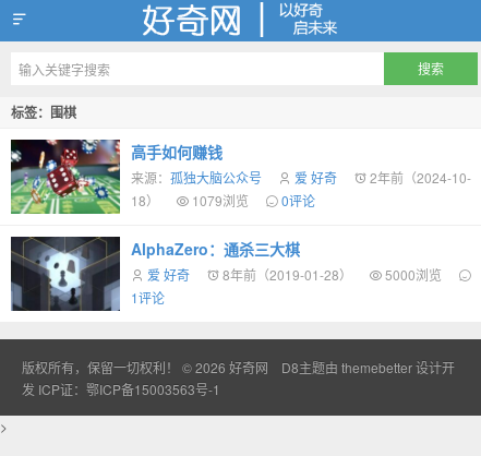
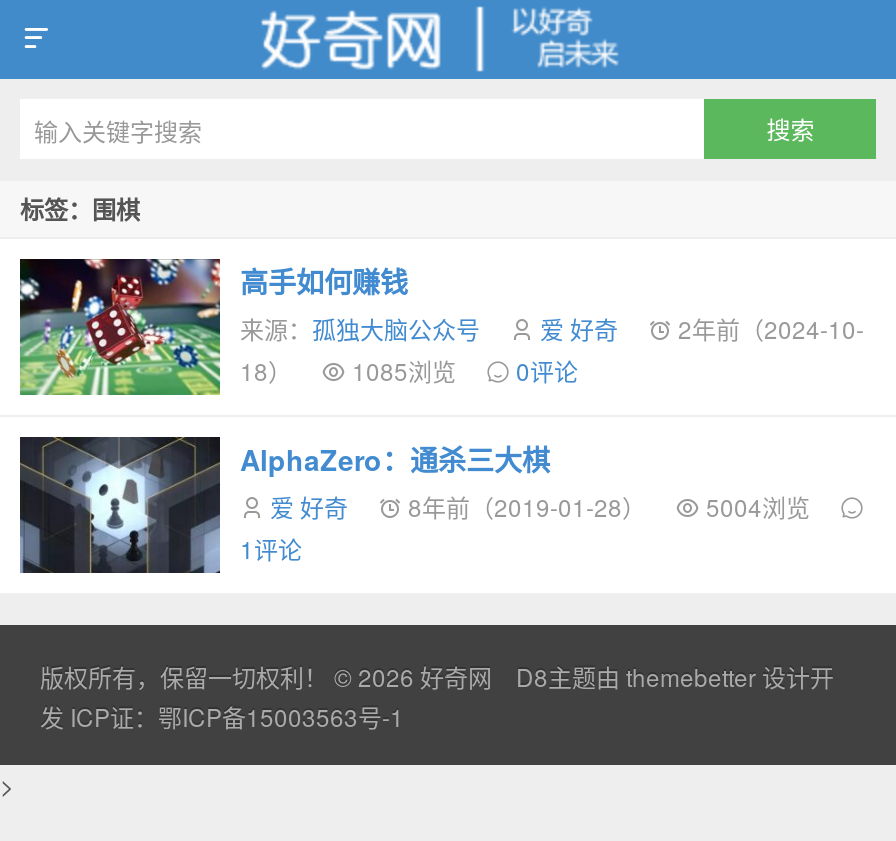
- 18） 1079浏览 0评论
+ 18） 1085浏览 0评论

- 爱 好奇 8年前（2019-01-28） 5000浏览
+ 爱 好奇 8年前（2019-01-28） 5004浏览
